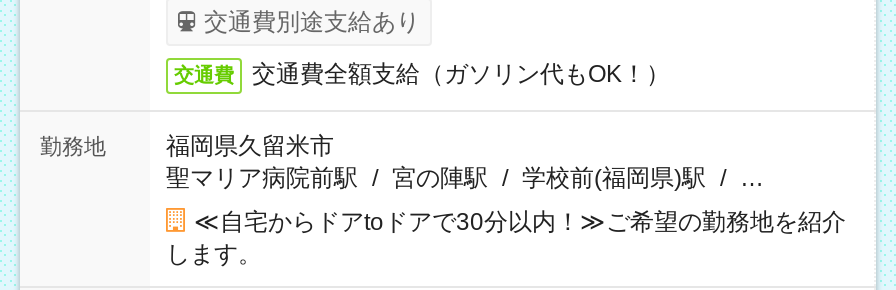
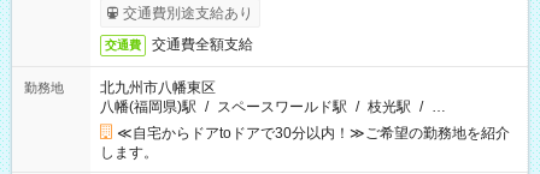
- 交通費全額支給（ガソリン代もOK！）
+ 交通費全額支給

- 福岡県久留米市
- 聖マリア病院前駅 / 宮の陣駅 / 学校前(福岡県)駅 / …
+ 北九州市八幡東区
+ 八幡(福岡県)駅 / スペースワールド駅 / 枝光駅 / …
